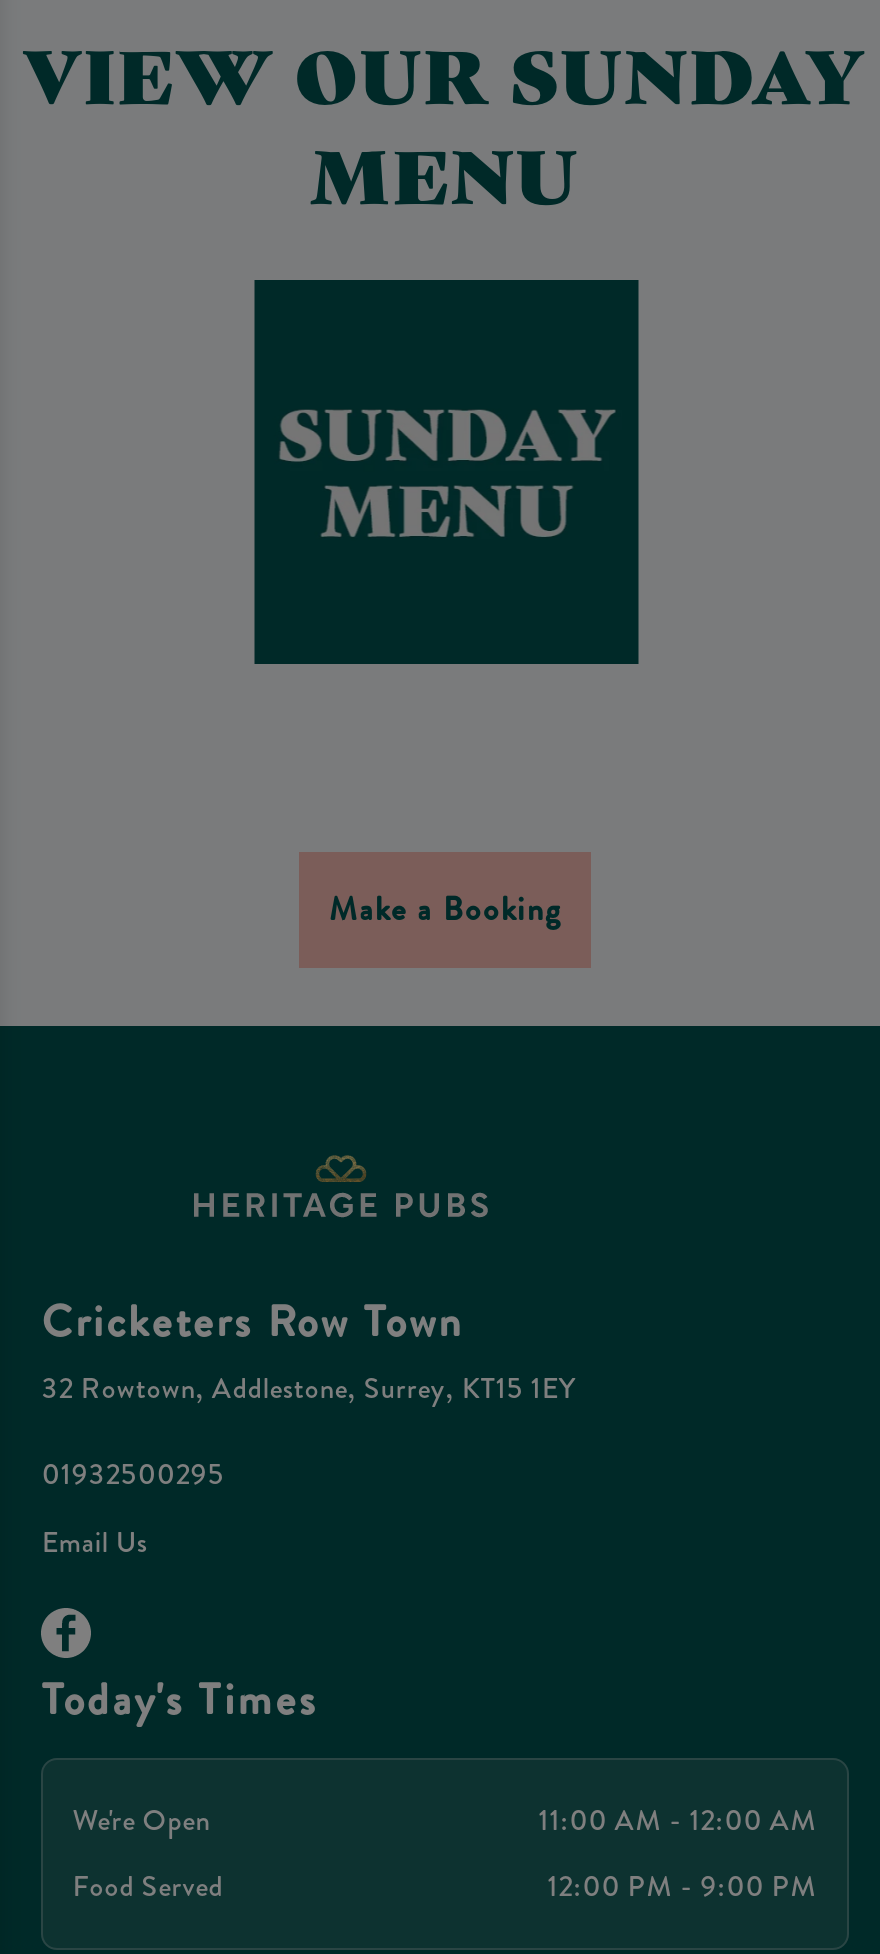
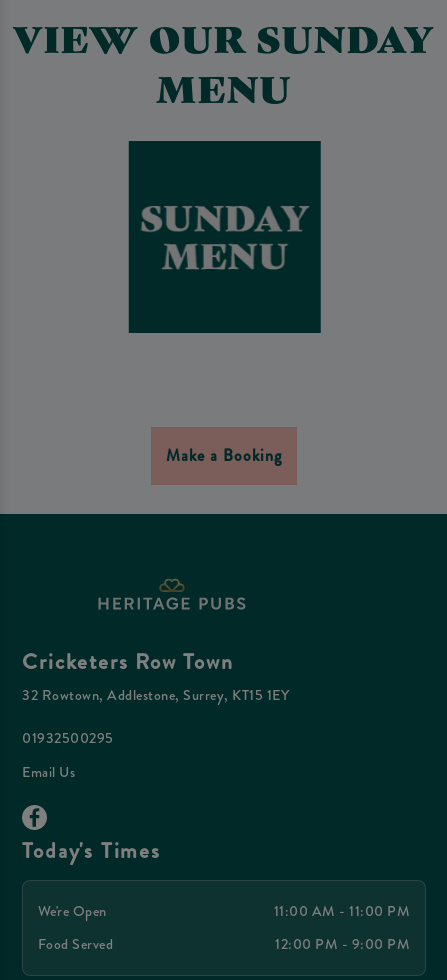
- 11:00 AM - 12:00 AM
+ 11:00 AM - 11:00 PM
